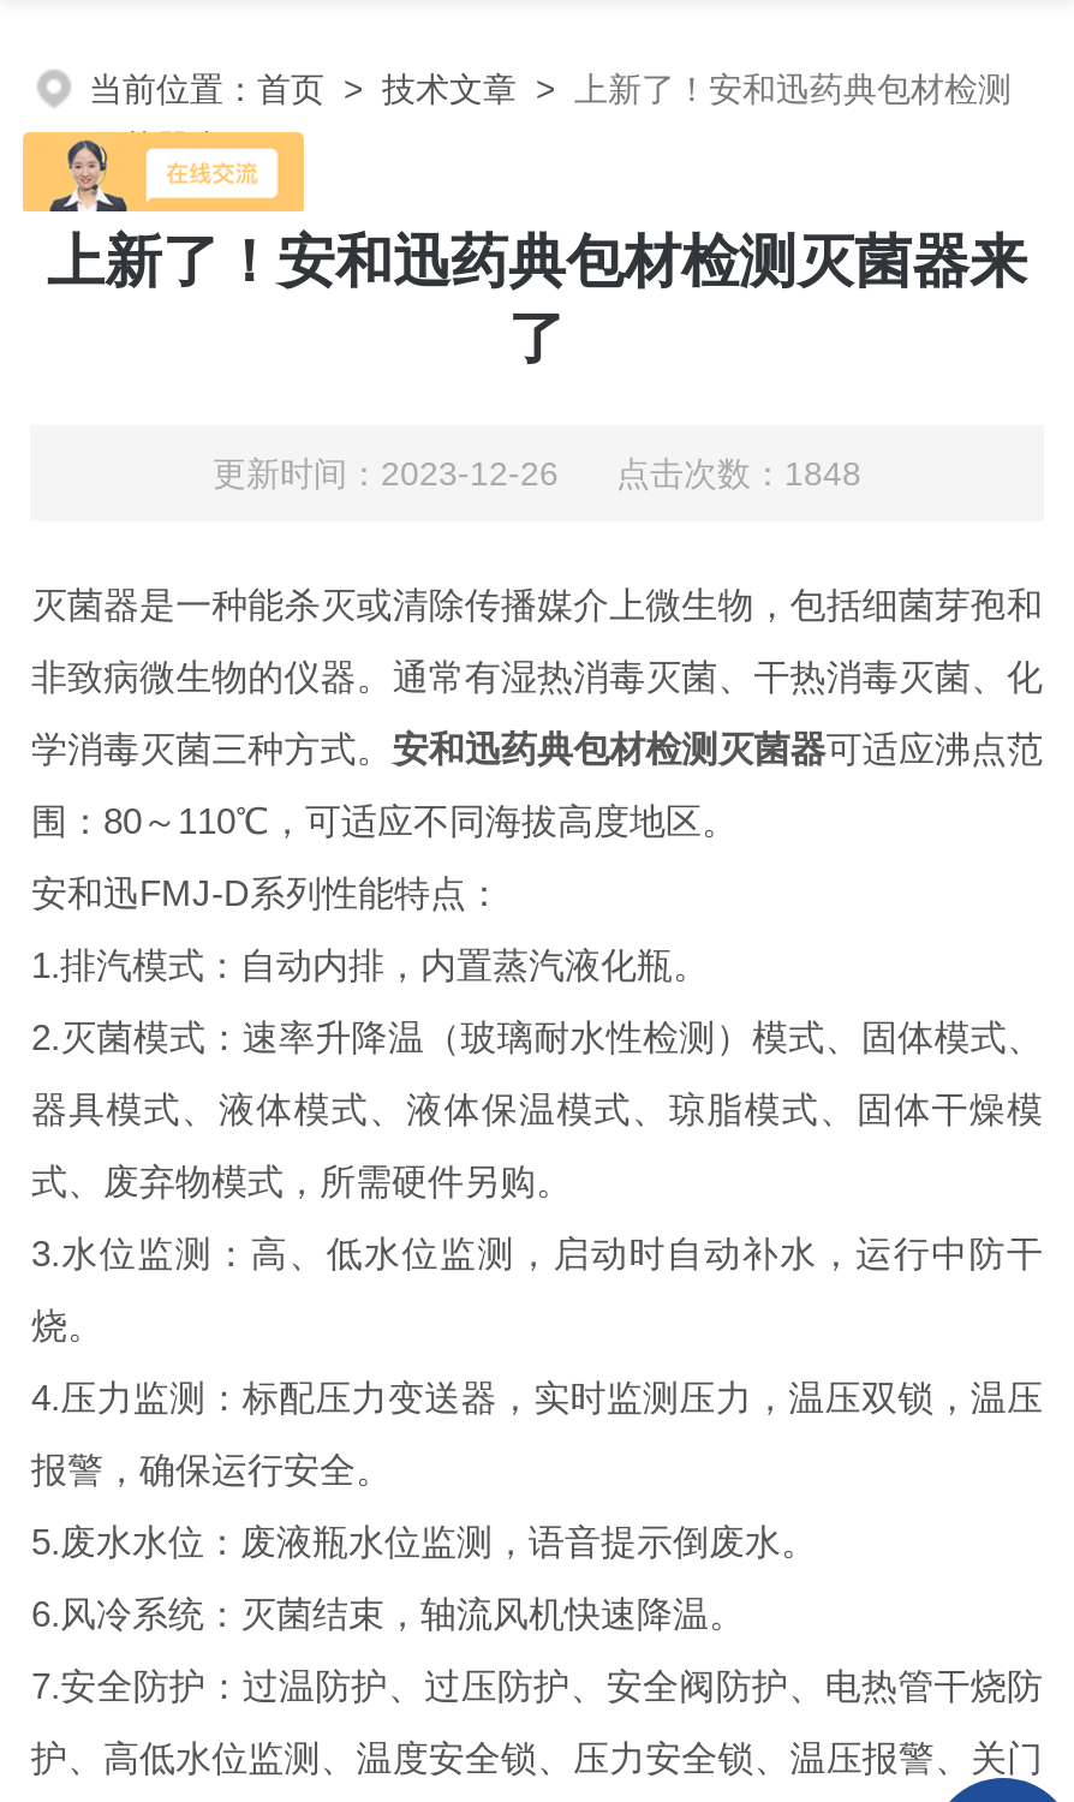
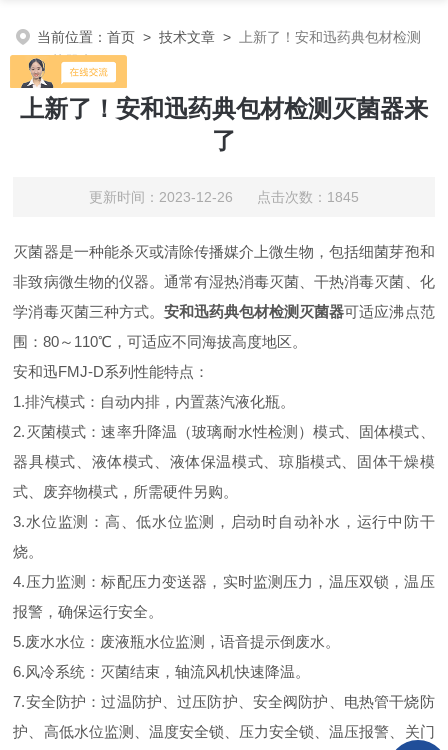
- 更新时间：2023-12-26 点击次数：1848
+ 更新时间：2023-12-26 点击次数：1845
